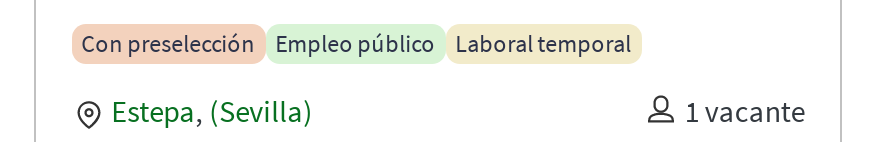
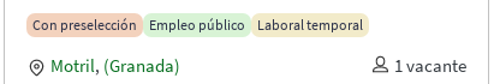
- Estepa, (Sevilla)
+ Motril, (Granada)
